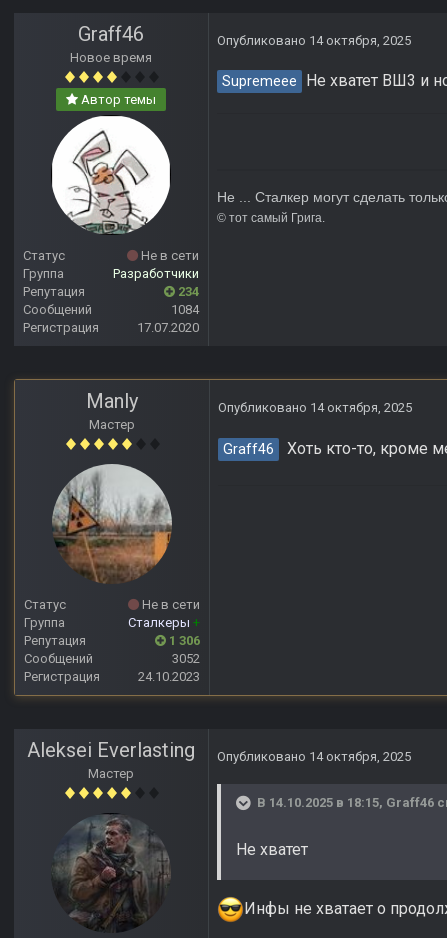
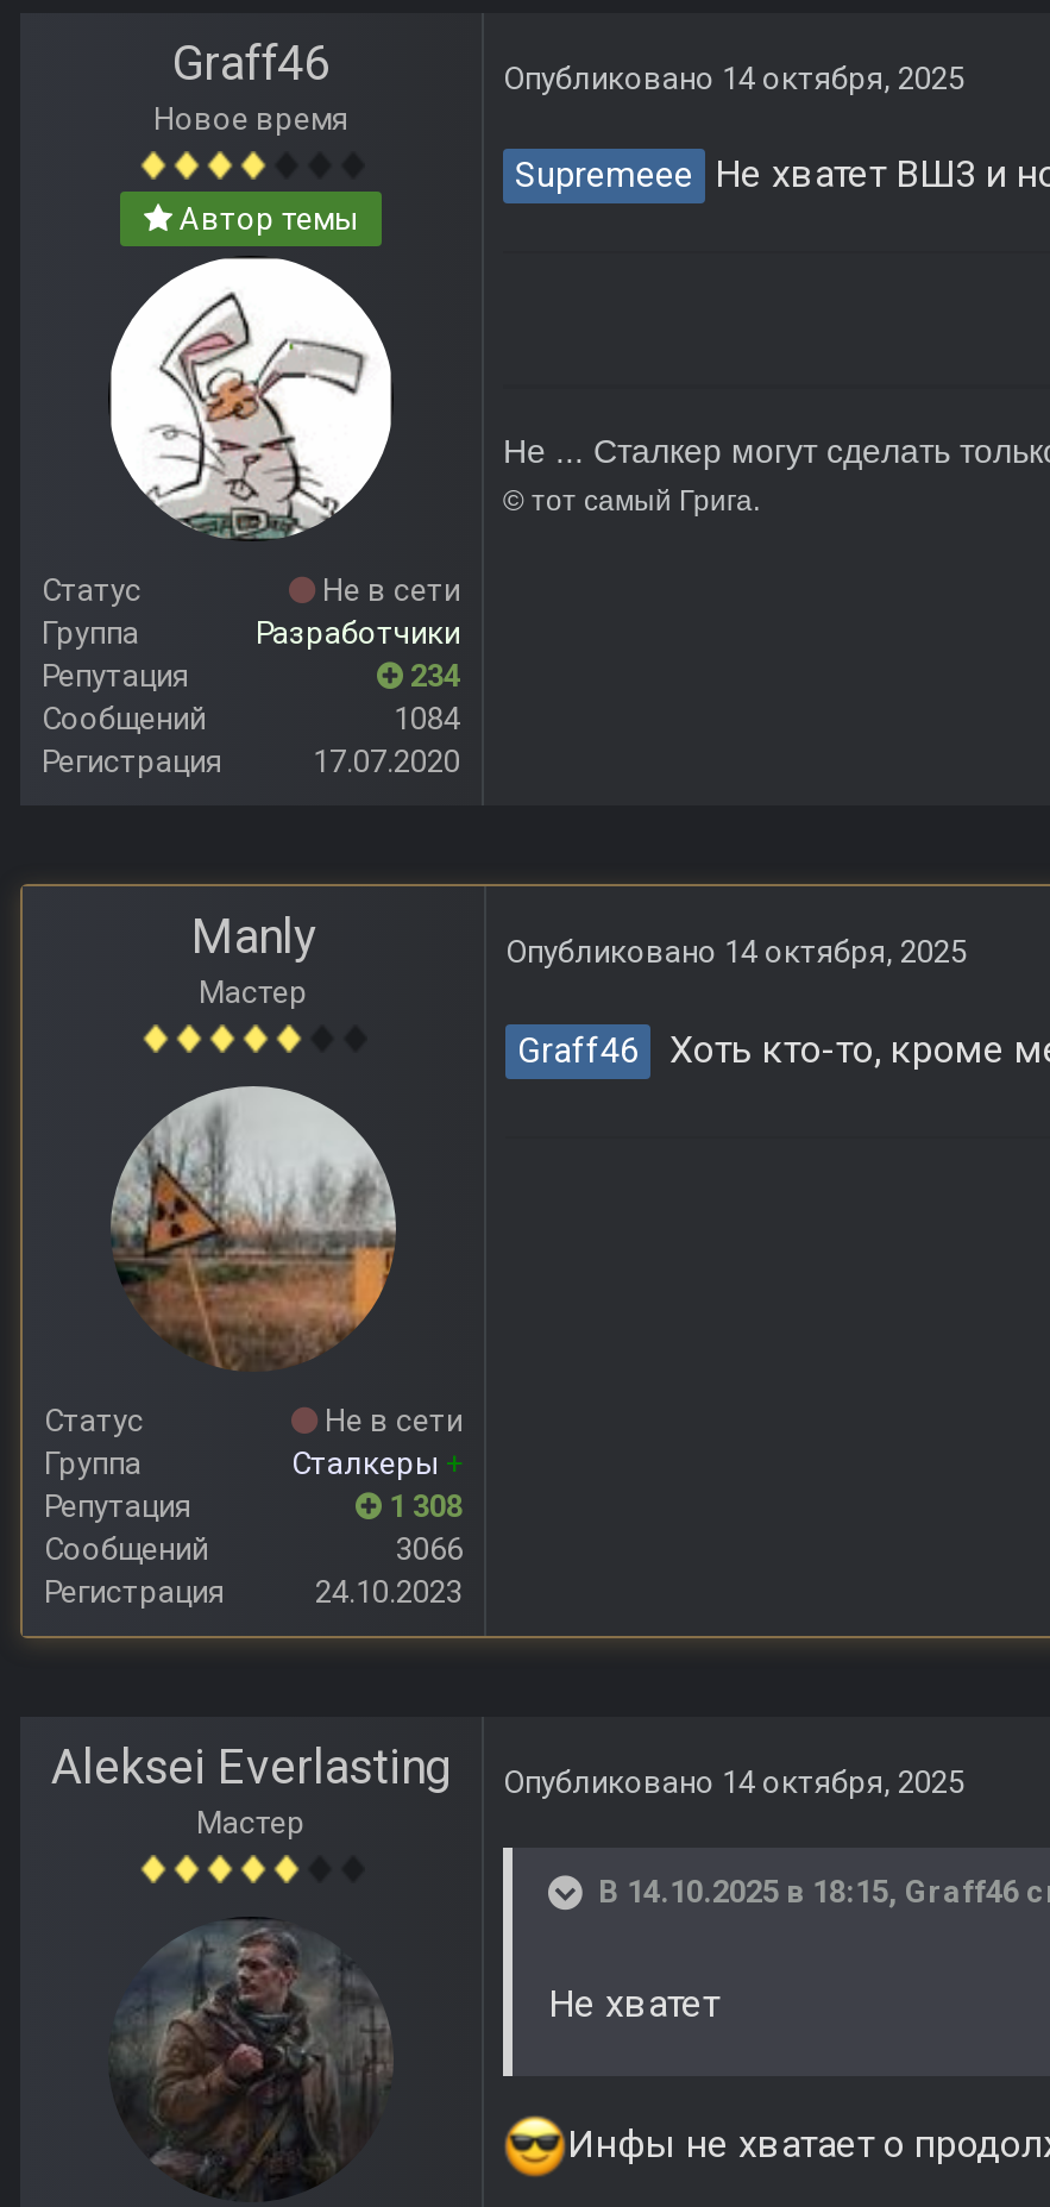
- [image]
+ [image]

- 1 306
+ 1 308

- 3052
+ 3066
